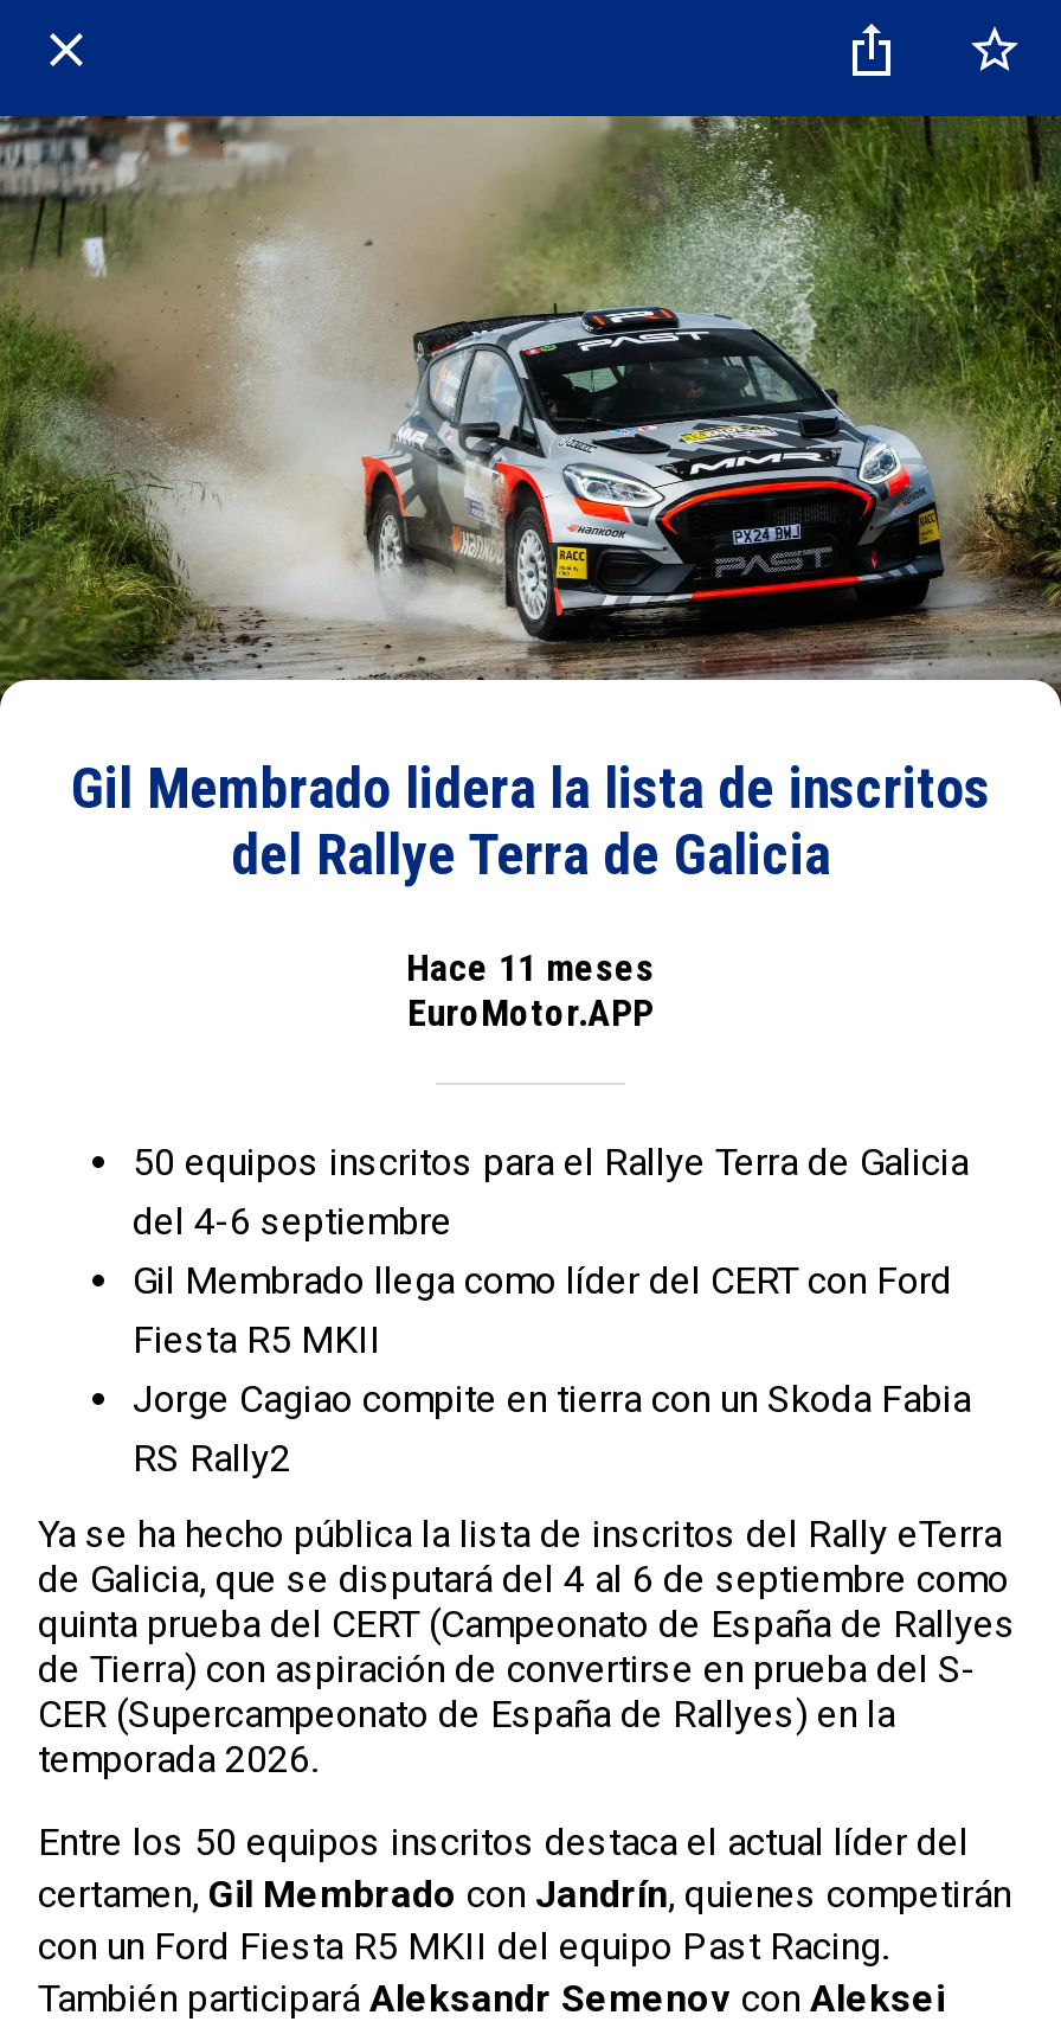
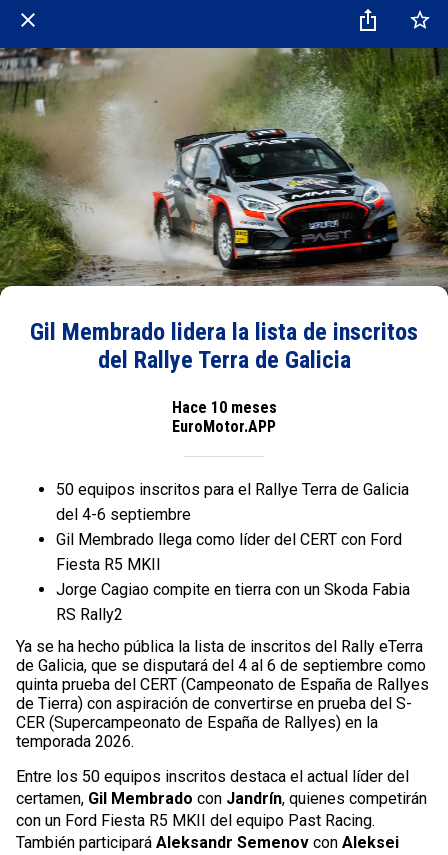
- Hace 11 meses
+ Hace 10 meses
